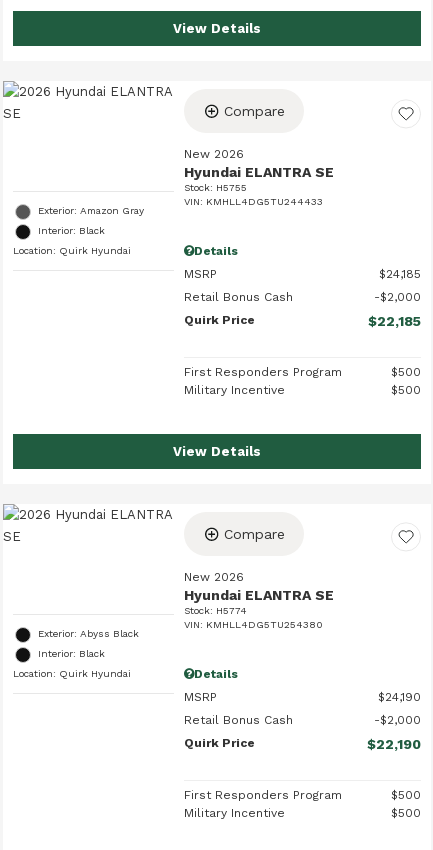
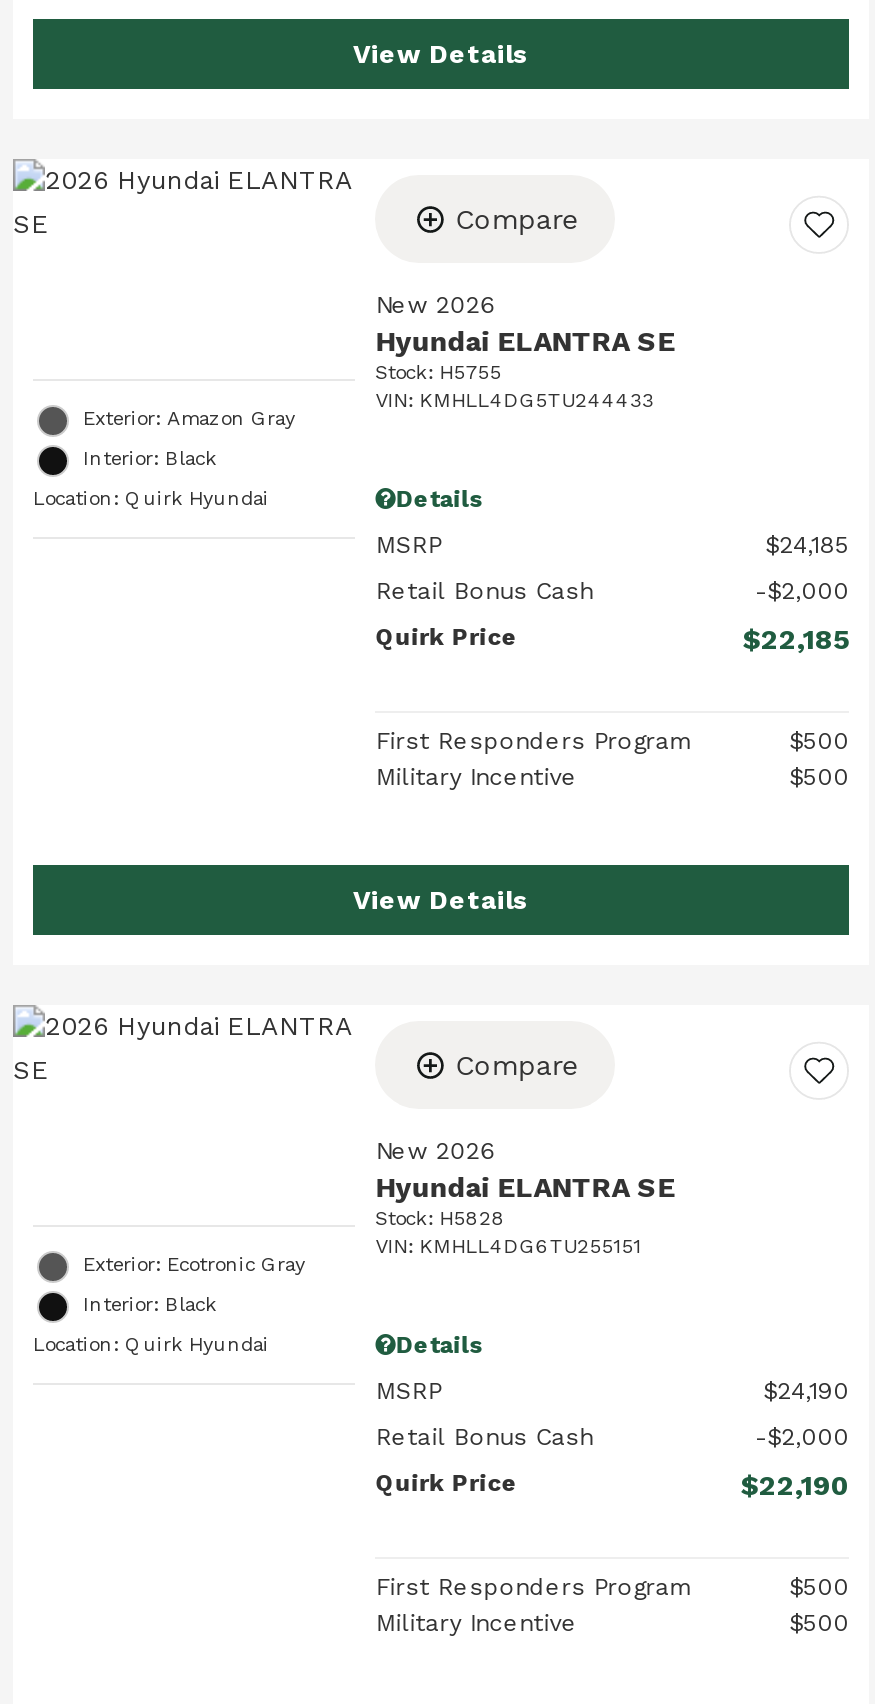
- Stock: H5774
+ Stock: H5828

- VIN: KMHLL4DG5TU254380
+ VIN: KMHLL4DG6TU255151

- Exterior: Abyss Black
+ Exterior: Ecotronic Gray
